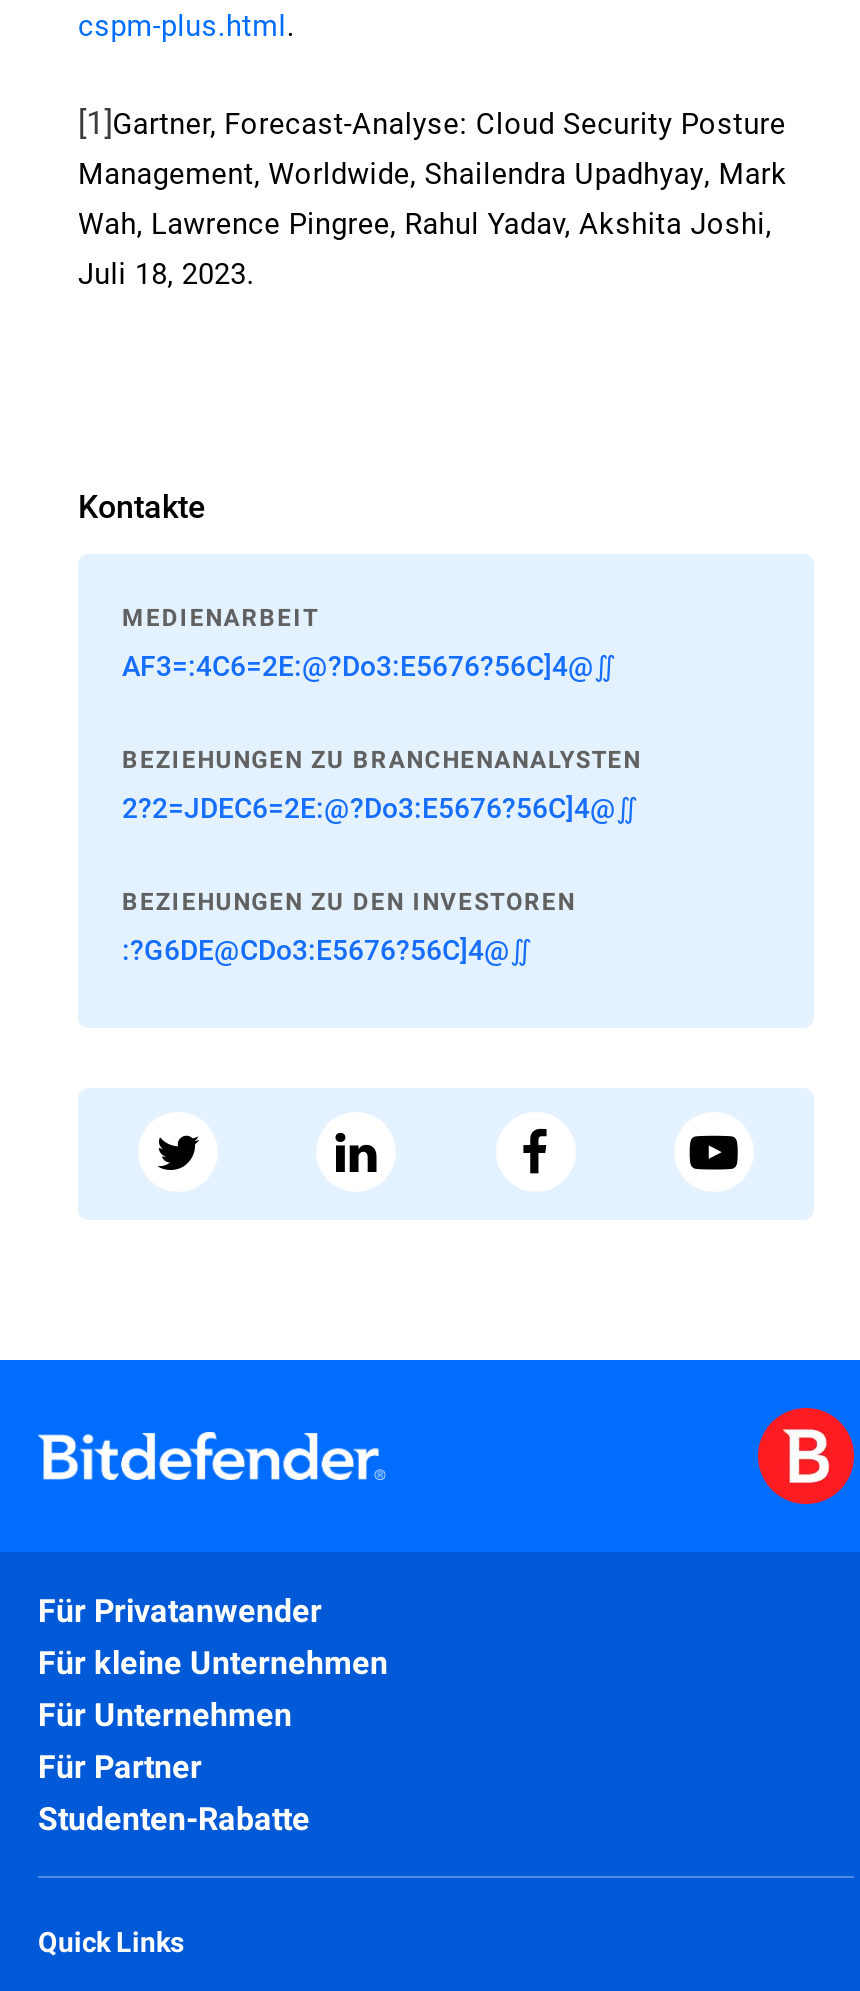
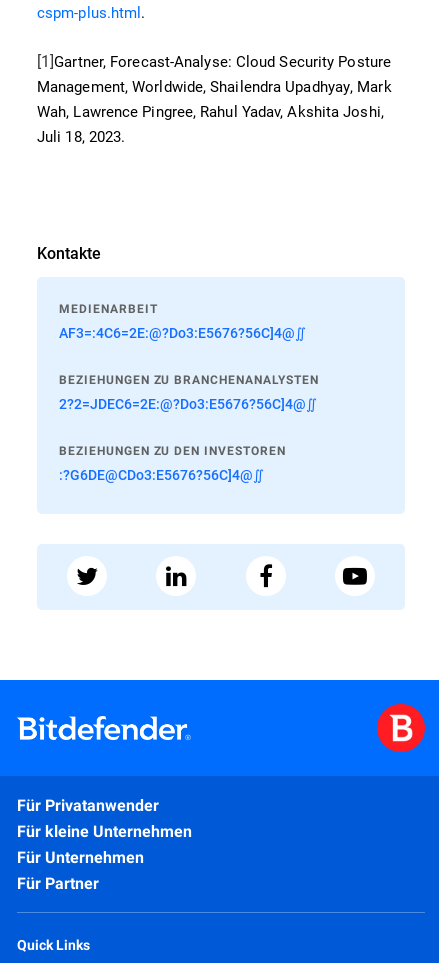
- Studenten-Rabatte
